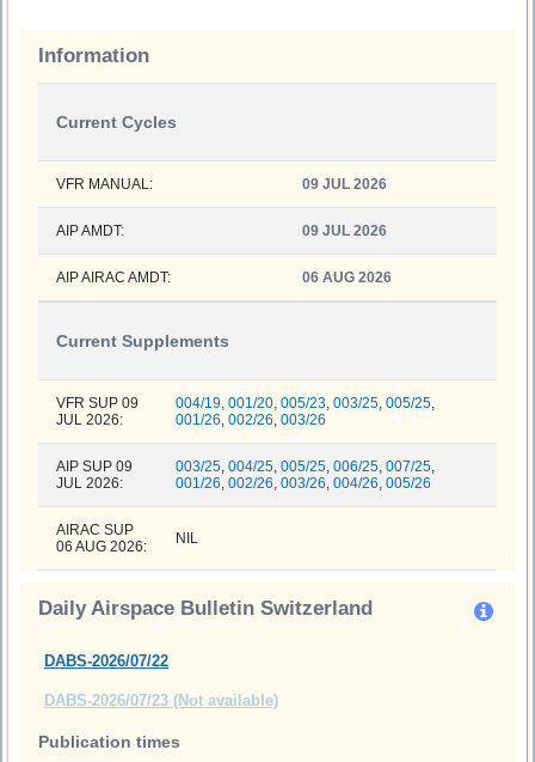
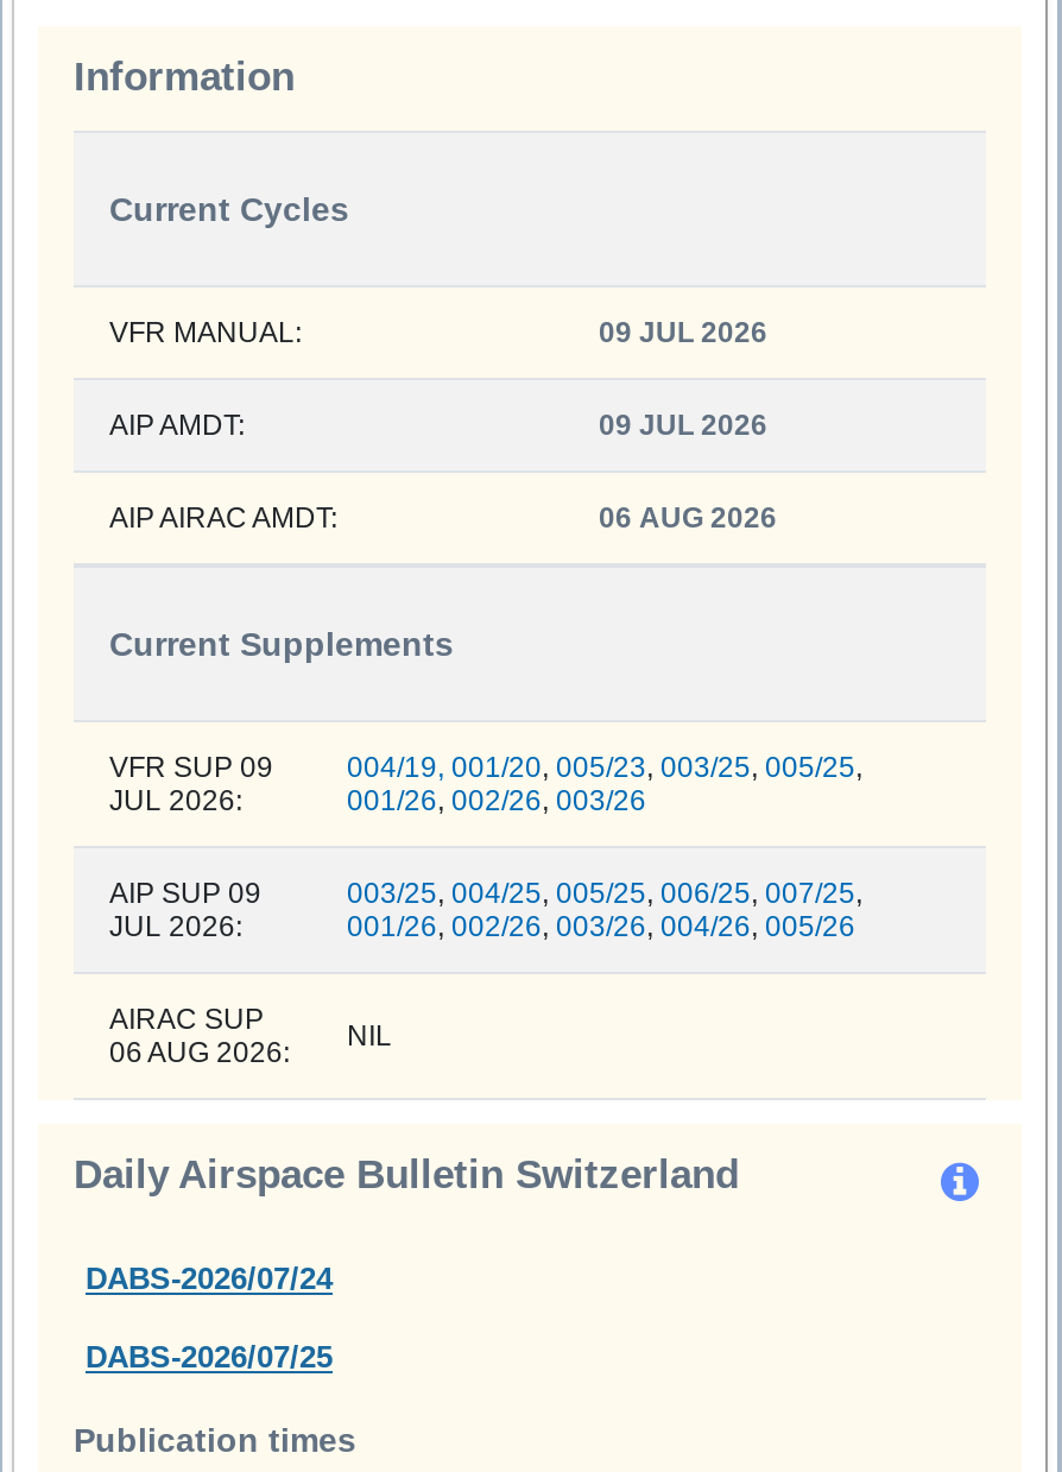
- DABS-2026/07/22
+ DABS-2026/07/24

- DABS-2026/07/23 (Not available)
+ DABS-2026/07/25
